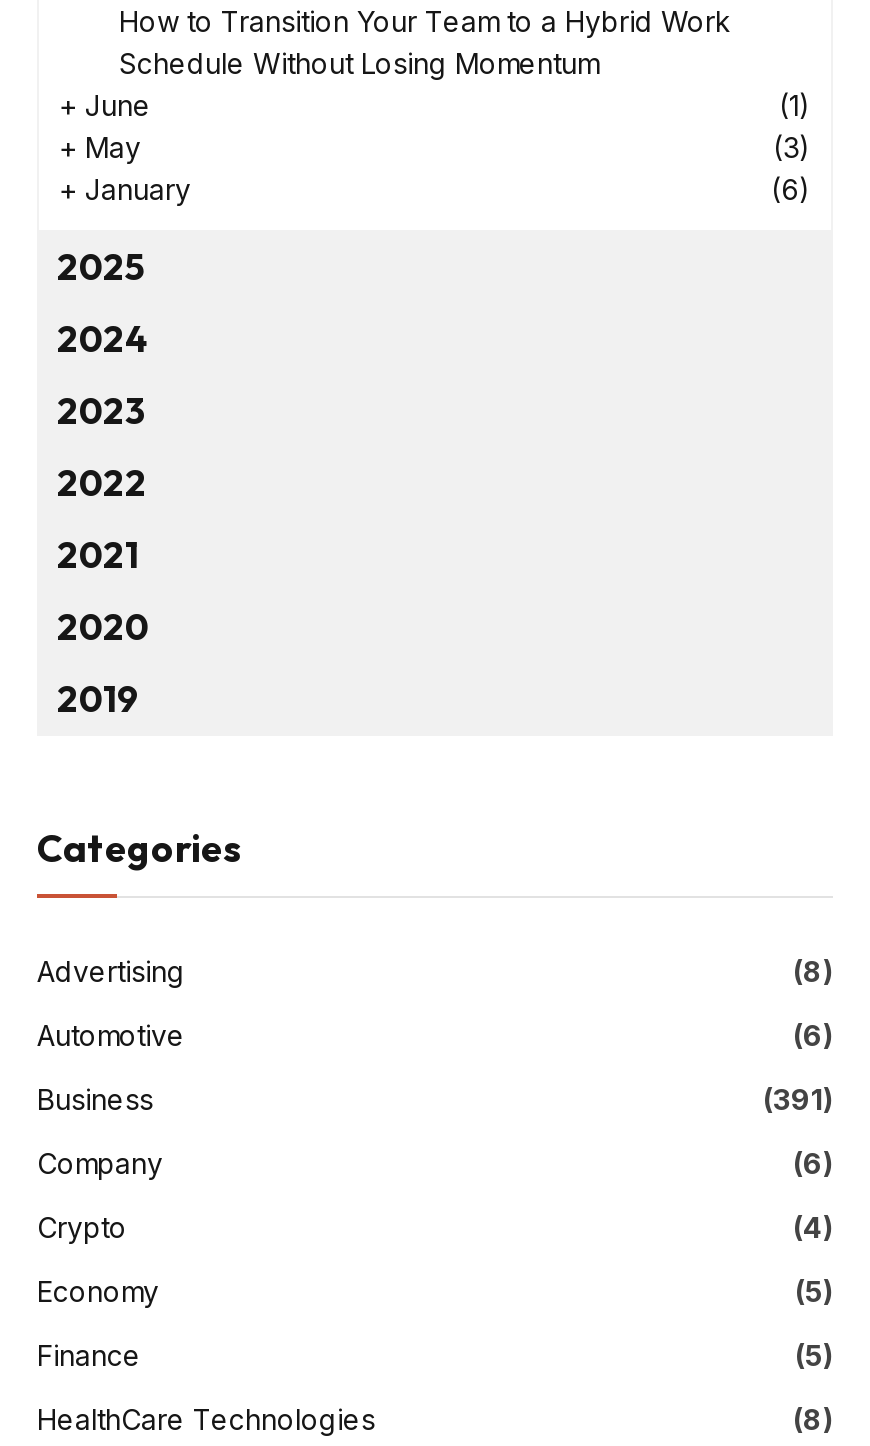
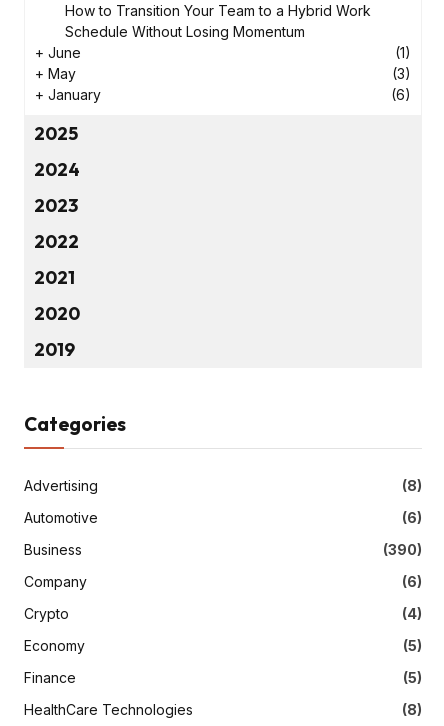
- (391)
+ (390)
